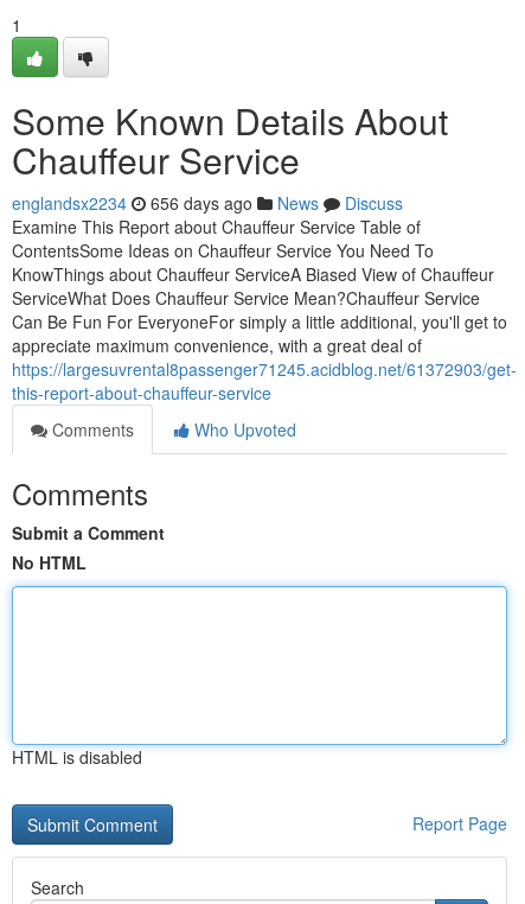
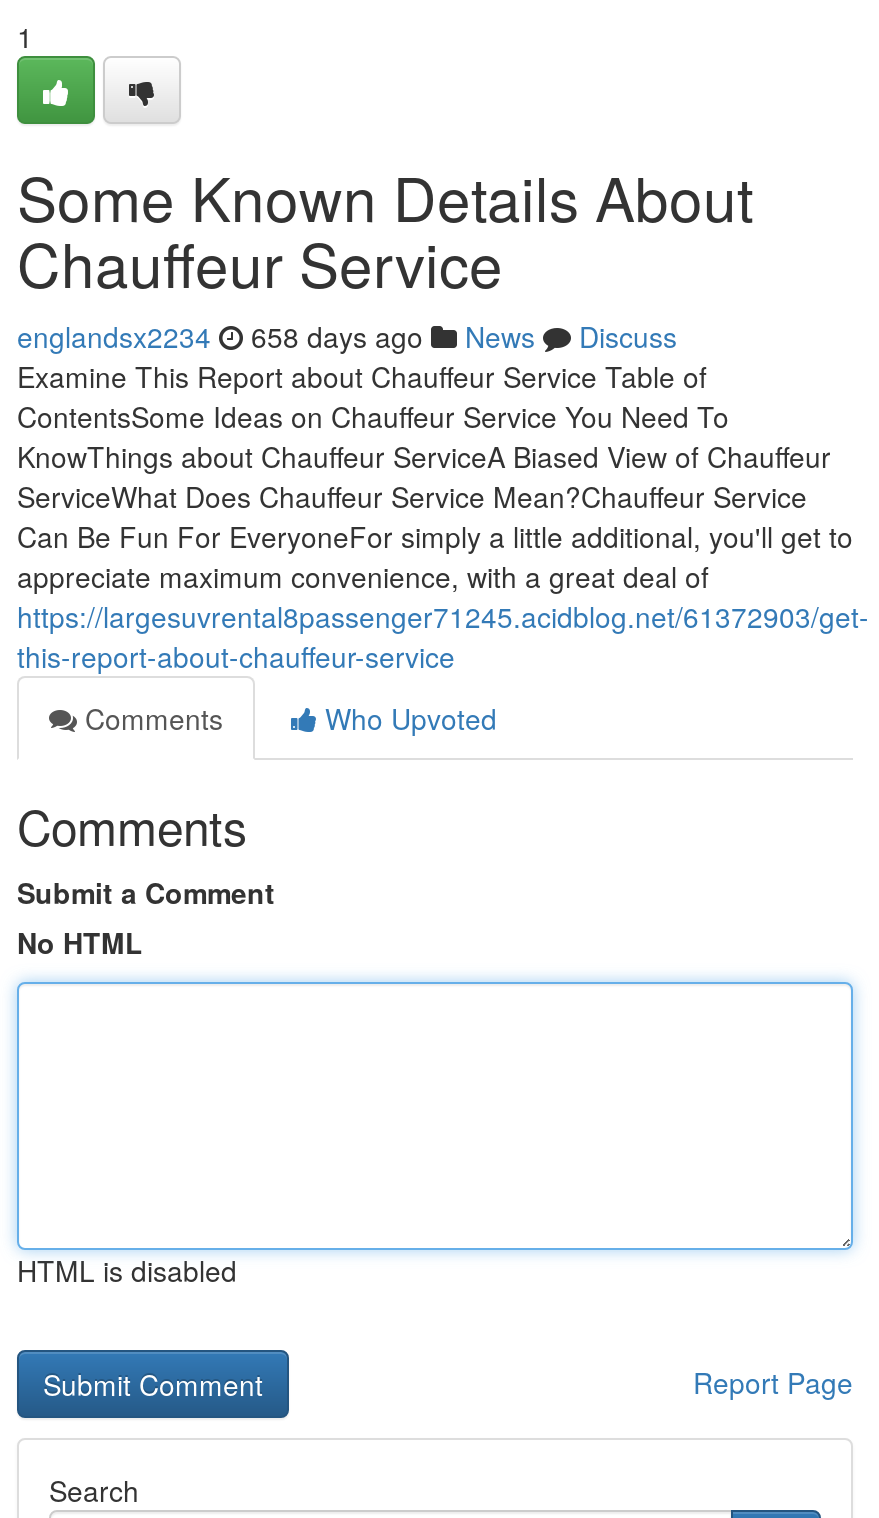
- englandsx2234 656 days ago News Discuss
+ englandsx2234 658 days ago News Discuss
